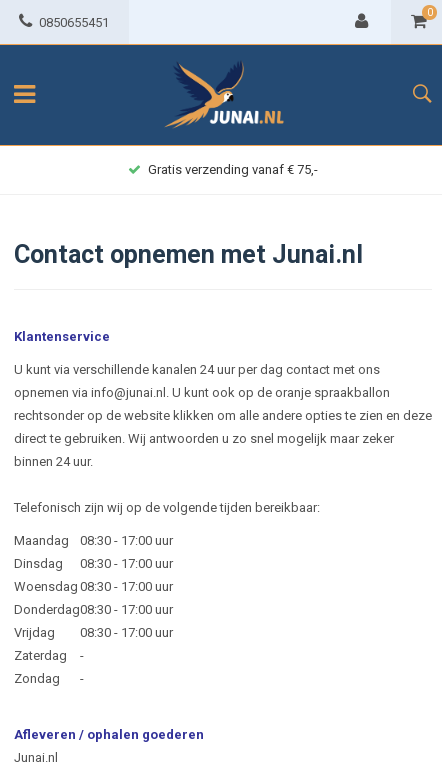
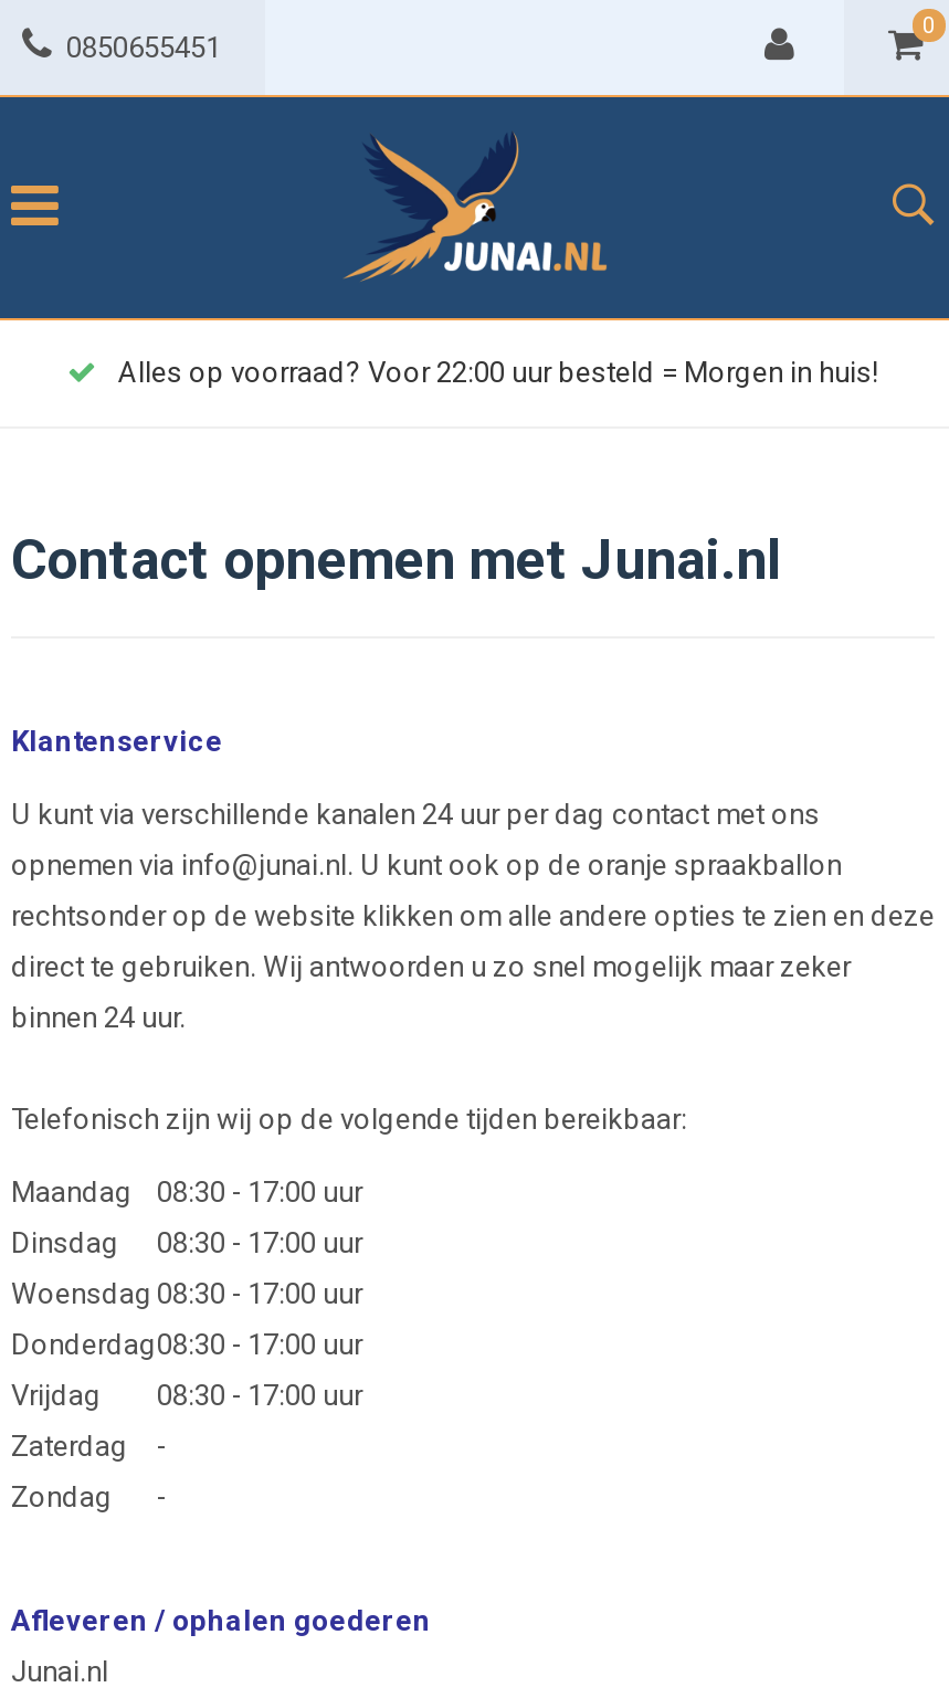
- Gratis verzending vanaf € 75,-
+ Alles op voorraad? Voor 22:00 uur besteld = Morgen in huis!
